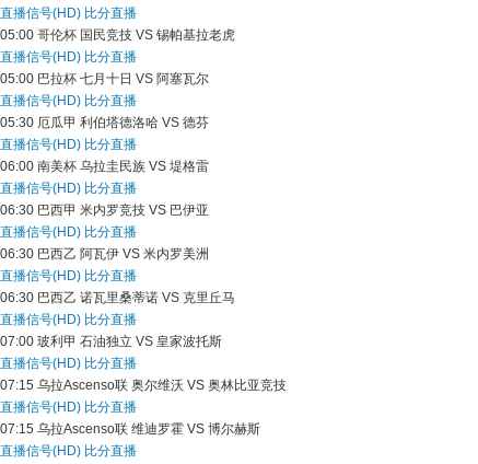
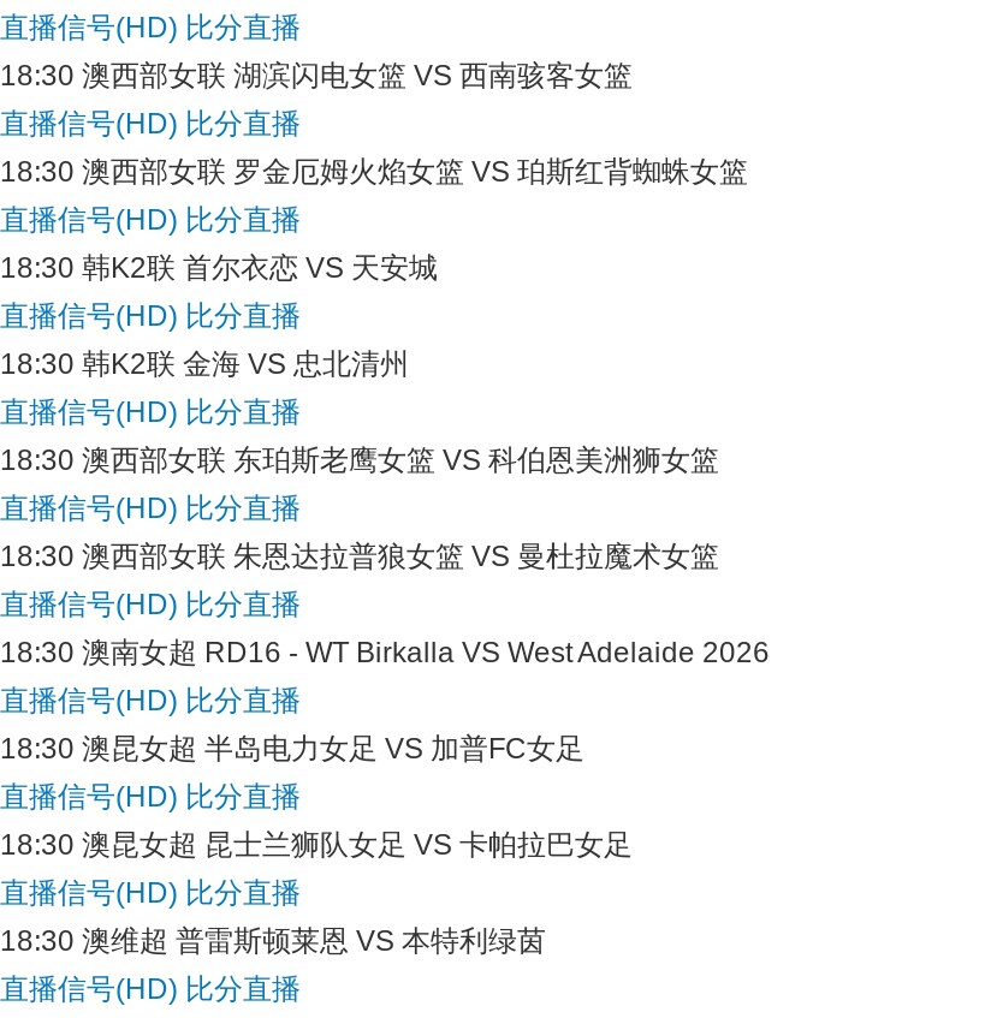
- 05:00 哥伦杯国民竞技 VS 锡帕基拉老虎
+ 18:30 澳西部女联湖滨闪电女篮 VS 西南骇客女篮

- 05:00 巴拉杯七月十日 VS 阿塞瓦尔
+ 18:30 澳西部女联罗金厄姆火焰女篮 VS 珀斯红背蜘蛛女篮

- 05:30 厄瓜甲利伯塔德洛哈 VS 德芬
+ 18:30 韩K2联首尔衣恋 VS 天安城

- 06:00 南美杯乌拉圭民族 VS 堤格雷
+ 18:30 韩K2联金海 VS 忠北清州

- 06:30 巴西甲米内罗竞技 VS 巴伊亚
+ 18:30 澳西部女联东珀斯老鹰女篮 VS 科伯恩美洲狮女篮

- 06:30 巴西乙阿瓦伊 VS 米内罗美洲
+ 18:30 澳西部女联朱恩达拉普狼女篮 VS 曼杜拉魔术女篮

- 06:30 巴西乙诺瓦里桑蒂诺 VS 克里丘马
+ 18:30 澳南女超RD16 - WT Birkalla VS West Adelaide 2026

- 07:00 玻利甲石油独立 VS 皇家波托斯
+ 18:30 澳昆女超半岛电力女足 VS 加普FC女足

- 07:15 乌拉Ascenso联奥尔维沃 VS 奥林比亚竞技
+ 18:30 澳昆女超昆士兰狮队女足 VS 卡帕拉巴女足

- 07:15 乌拉Ascenso联维迪罗霍 VS 博尔赫斯
+ 18:30 澳维超普雷斯顿莱恩 VS 本特利绿茵
